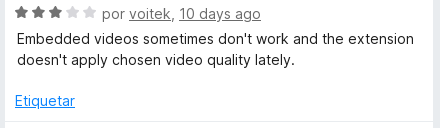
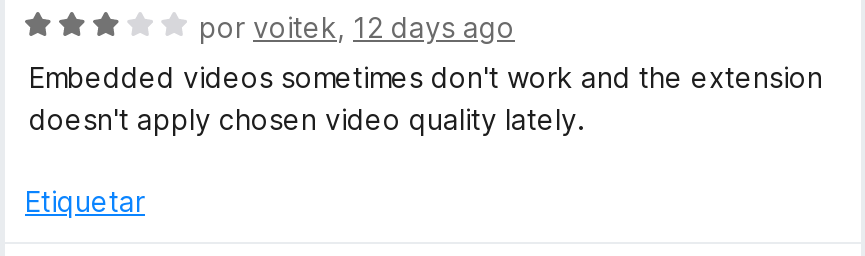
- por voitek, 10 days ago
+ por voitek, 12 days ago
